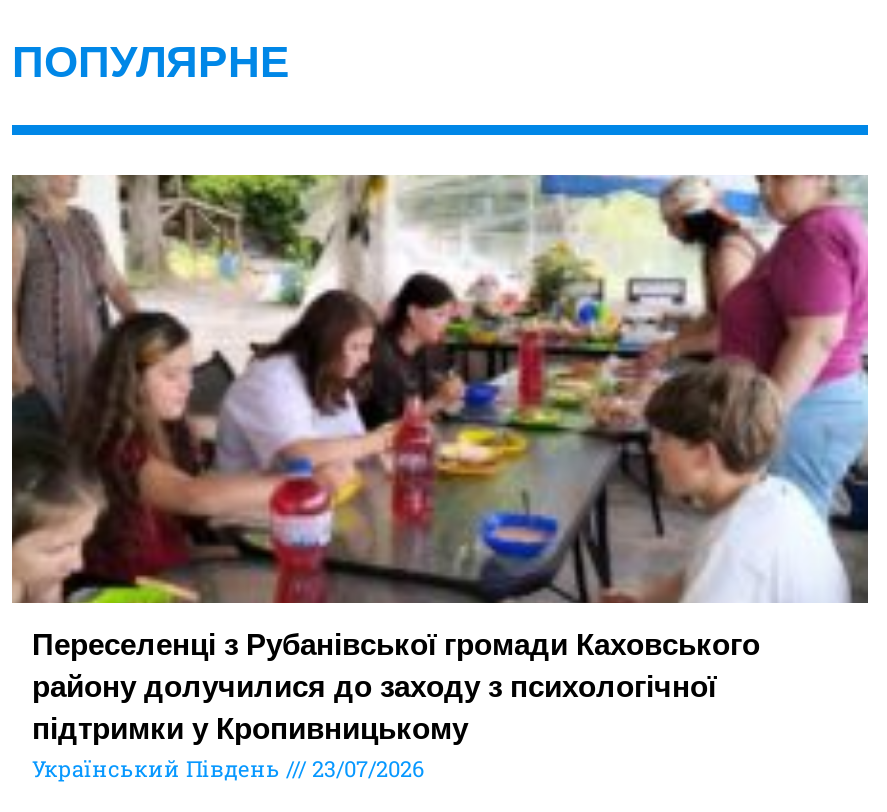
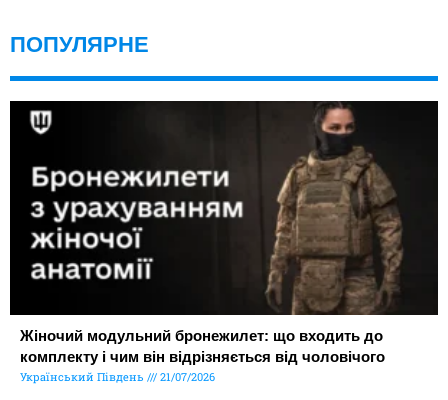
- [image]
- Переселенці з Рубанівської громади Каховського
- району долучилися до заходу з психологічної
- підтримки у Кропивницькому
+ [image]
+ Жіночий модульний бронежилет: що входить до
+ комплекту і чим він відрізняється від чоловічого

- Український Південь 23/07/2026
+ Український Південь 21/07/2026
